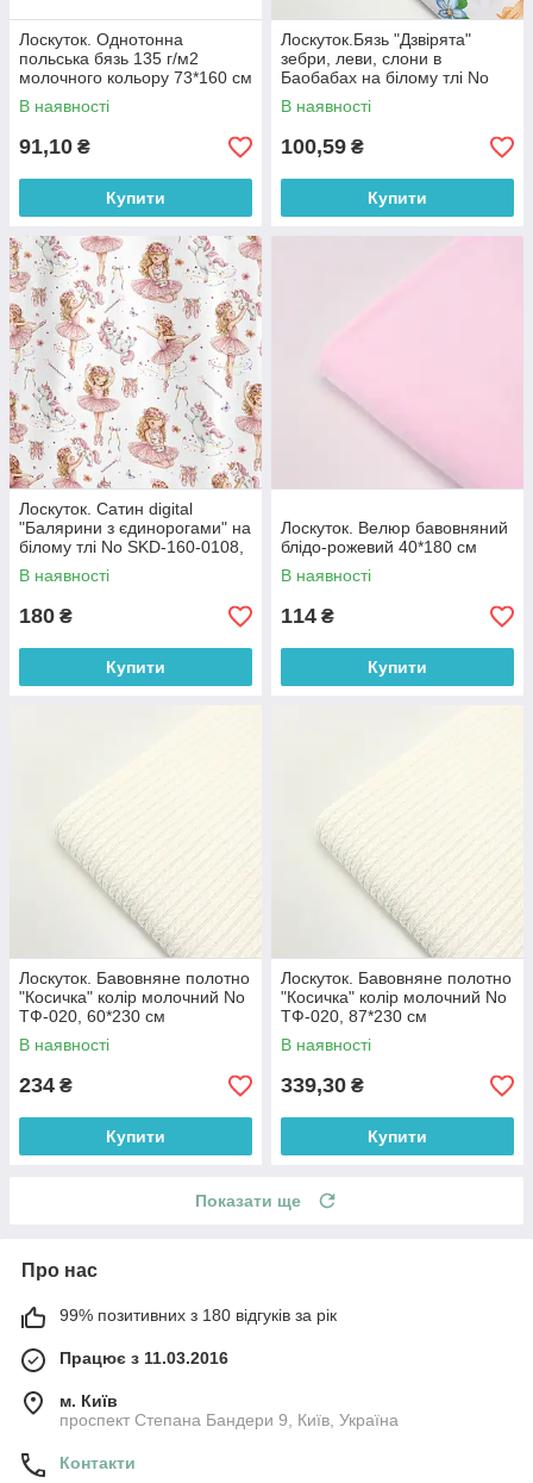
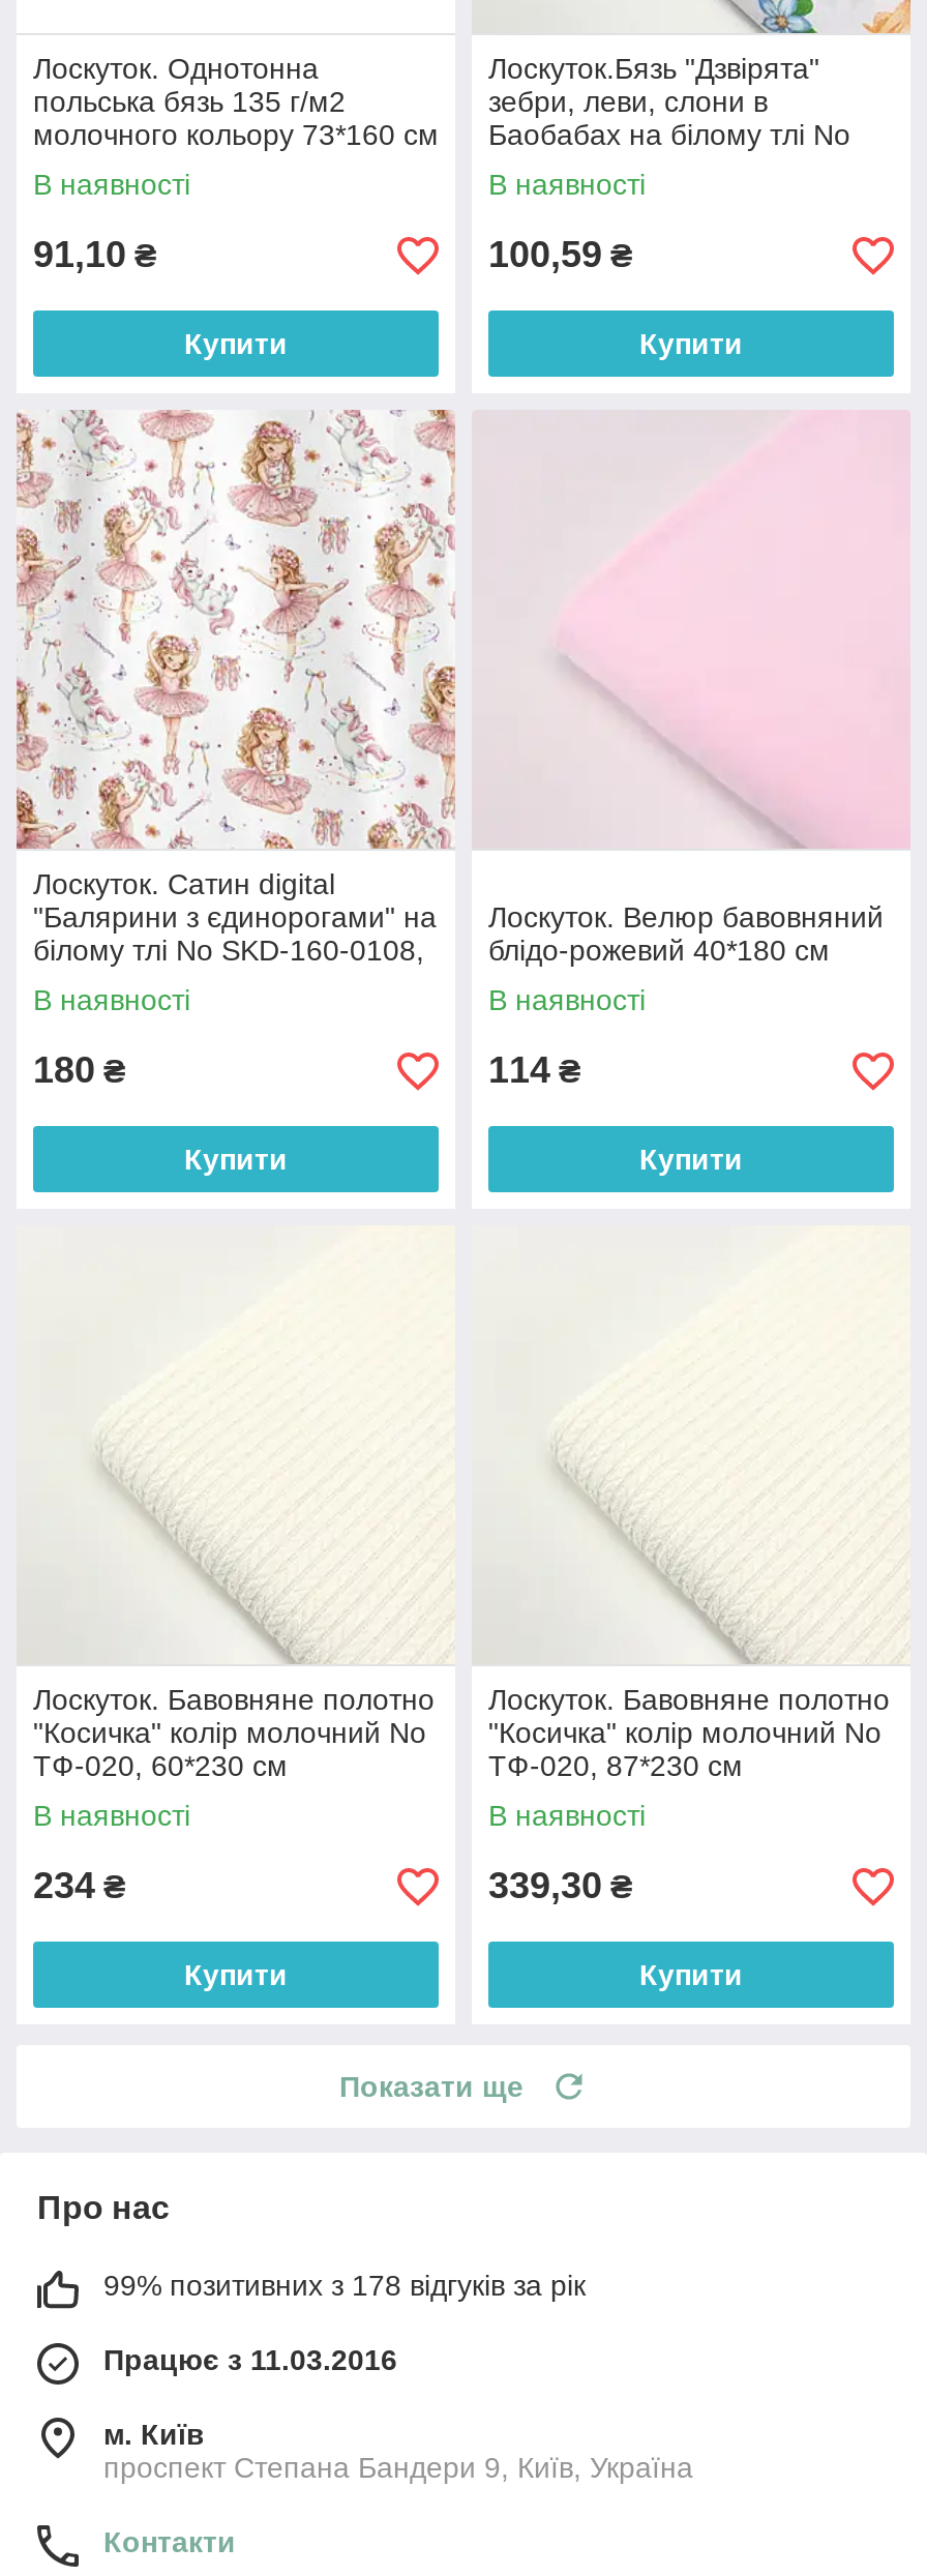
- 99% позитивних з 180 відгуків за рік
+ 99% позитивних з 178 відгуків за рік
